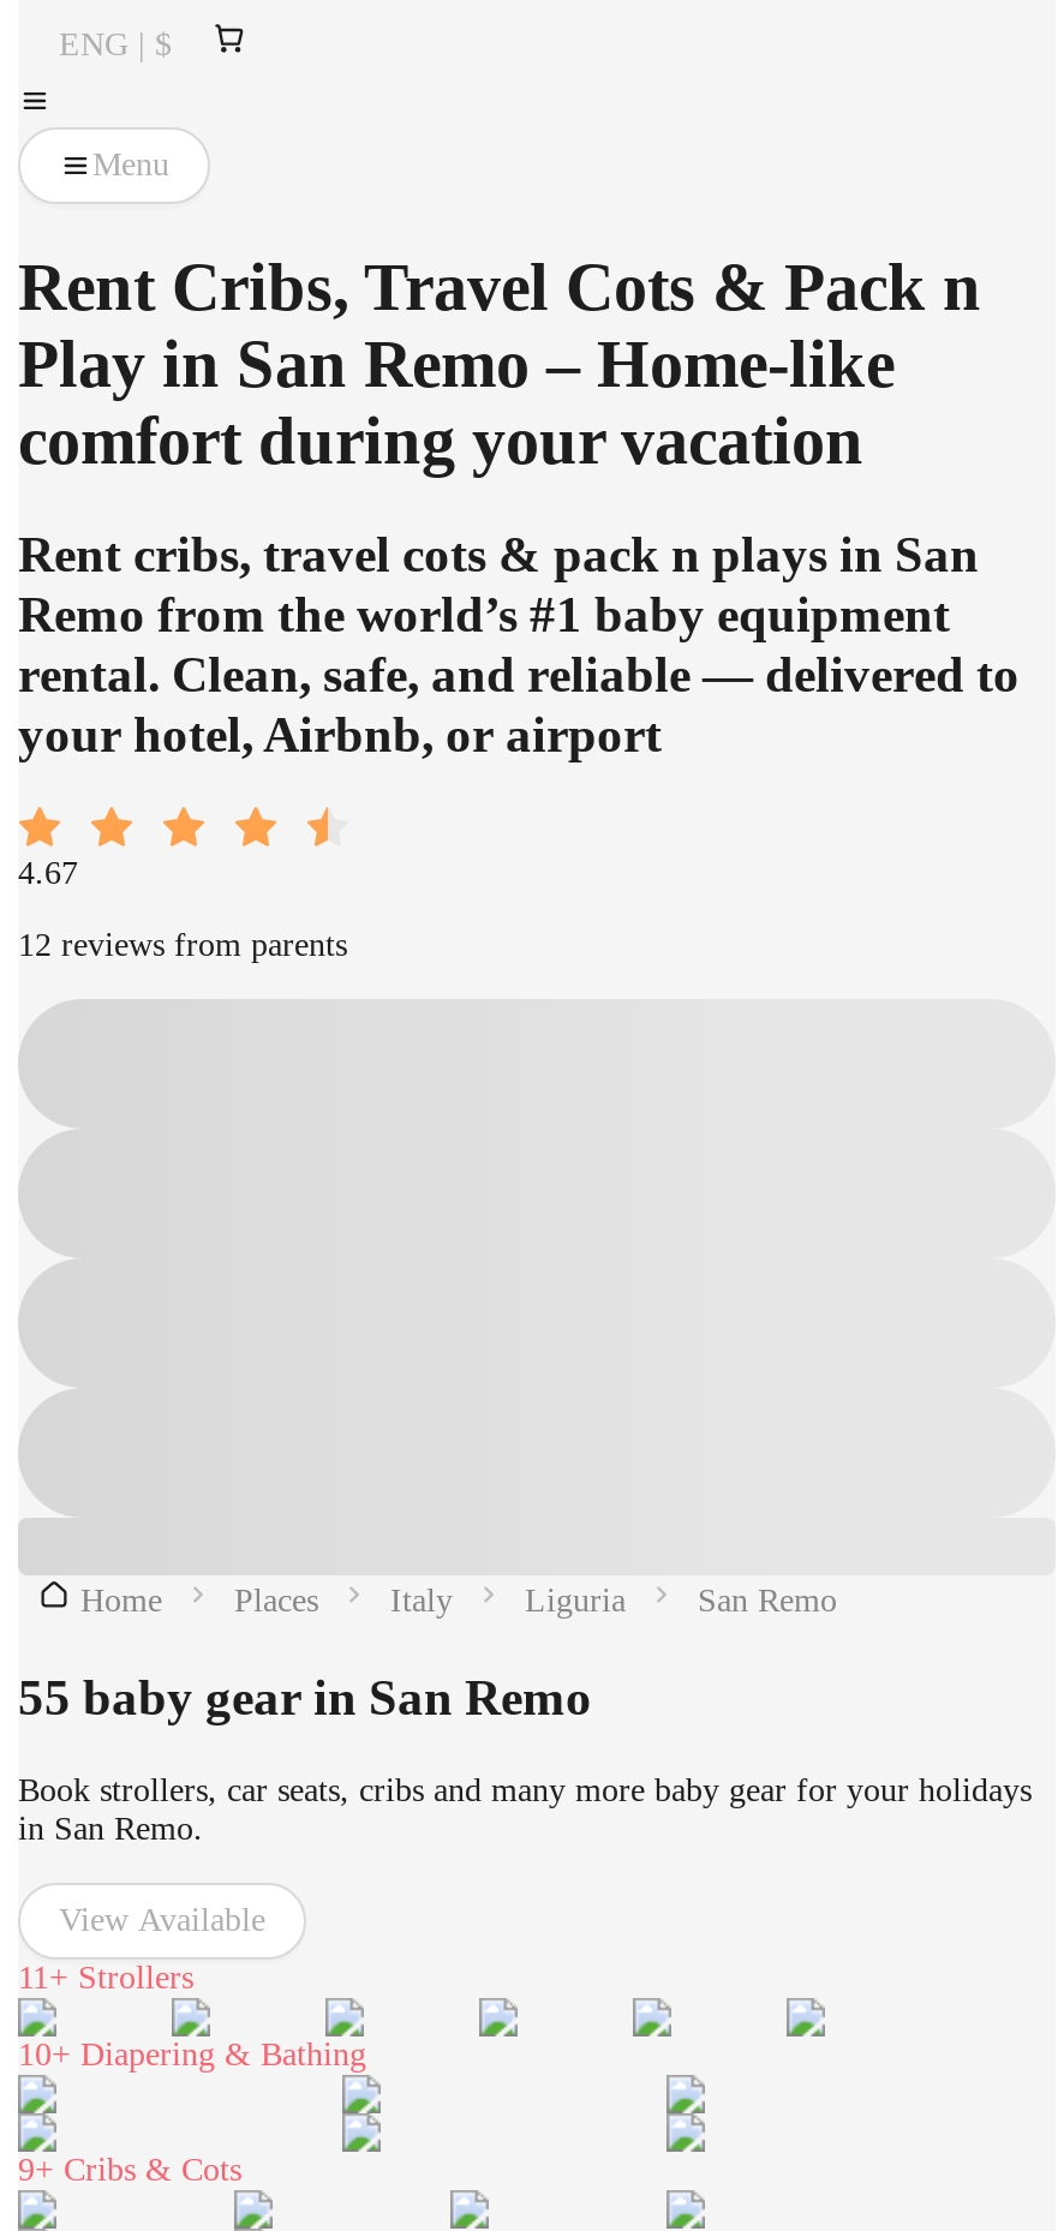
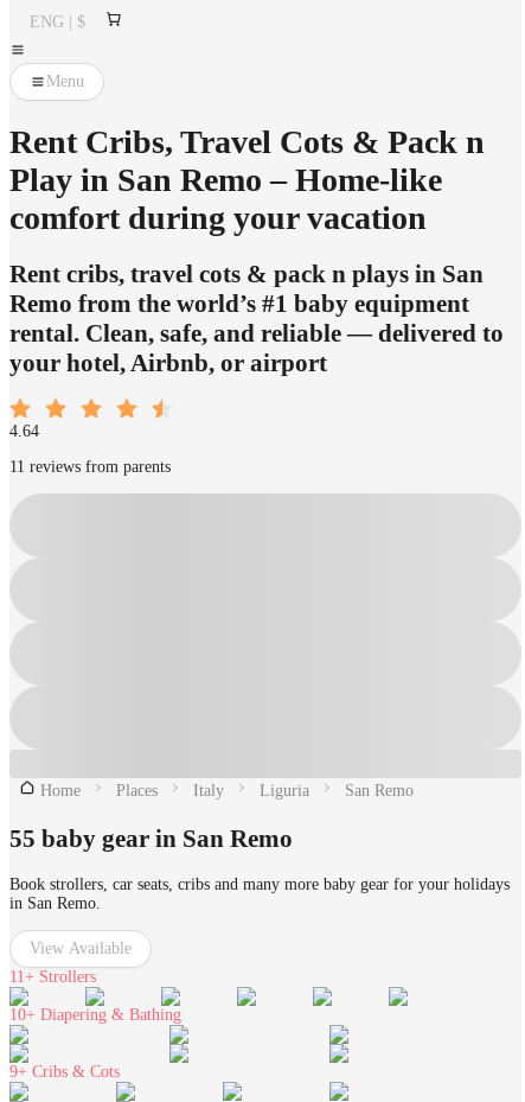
- 4.67
+ 4.64

- 12 reviews from parents
+ 11 reviews from parents
